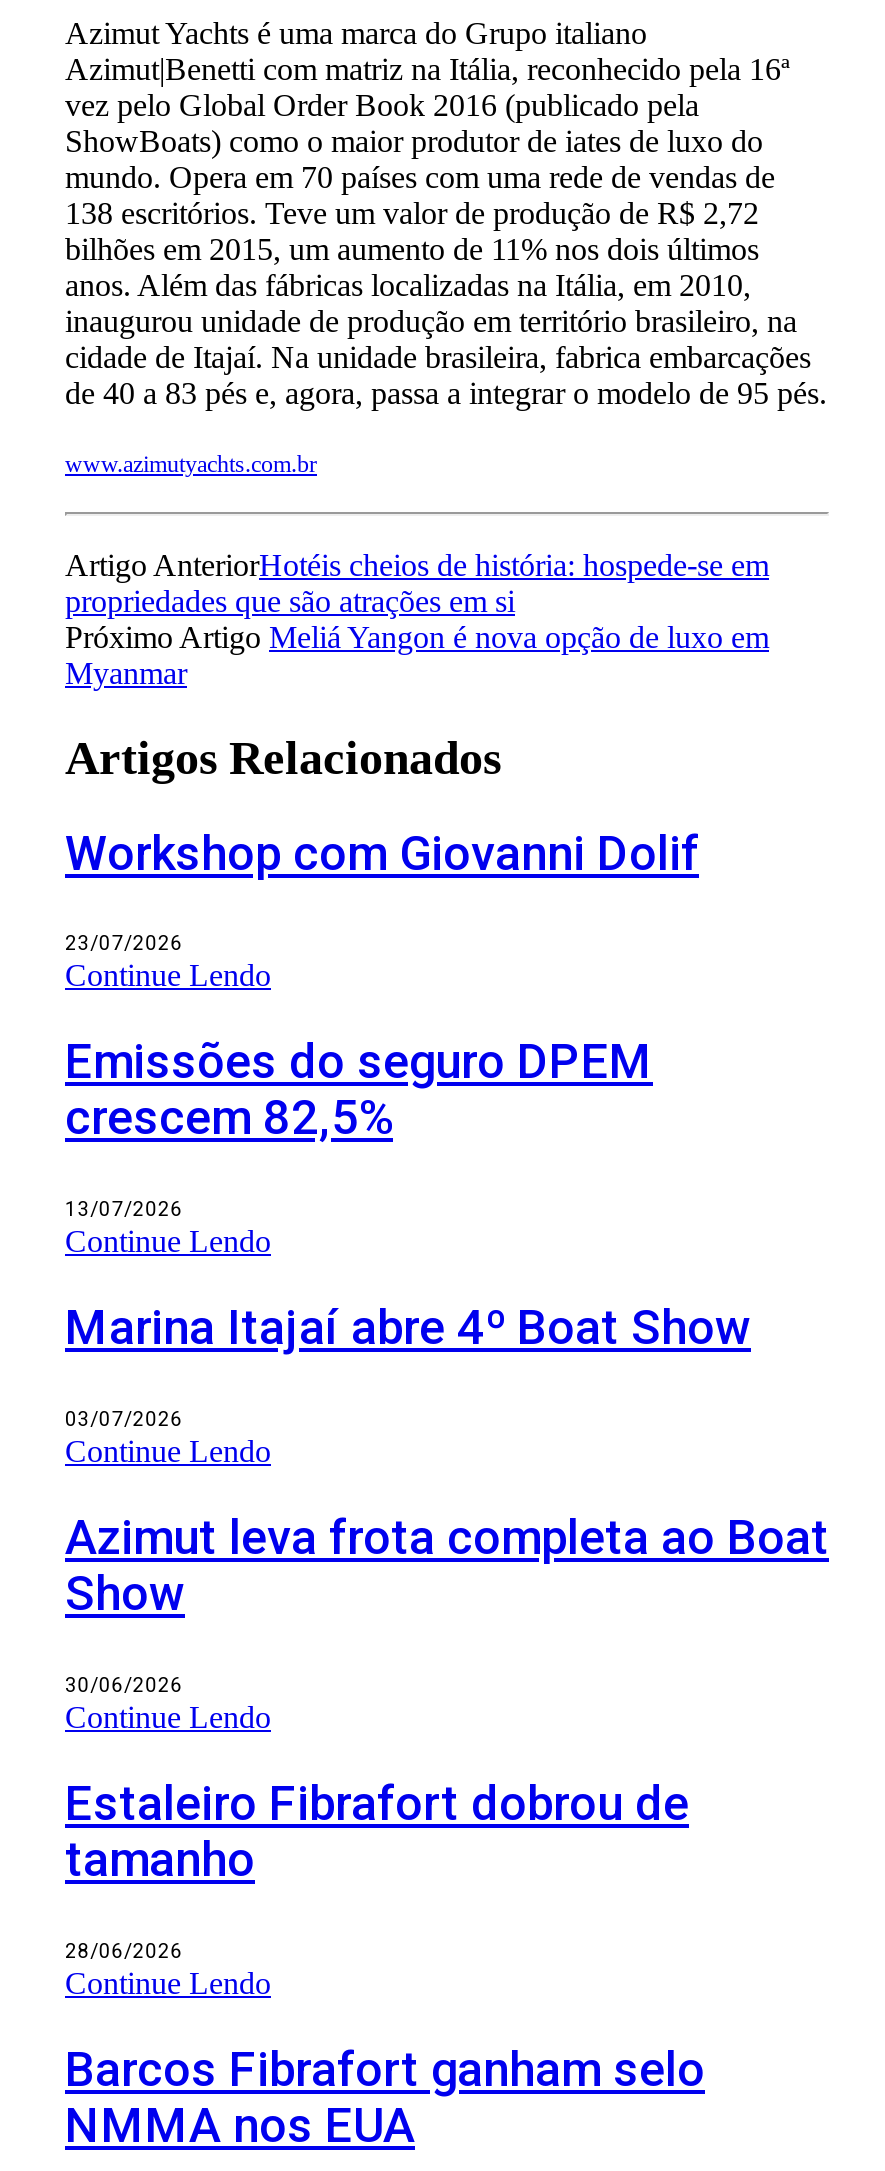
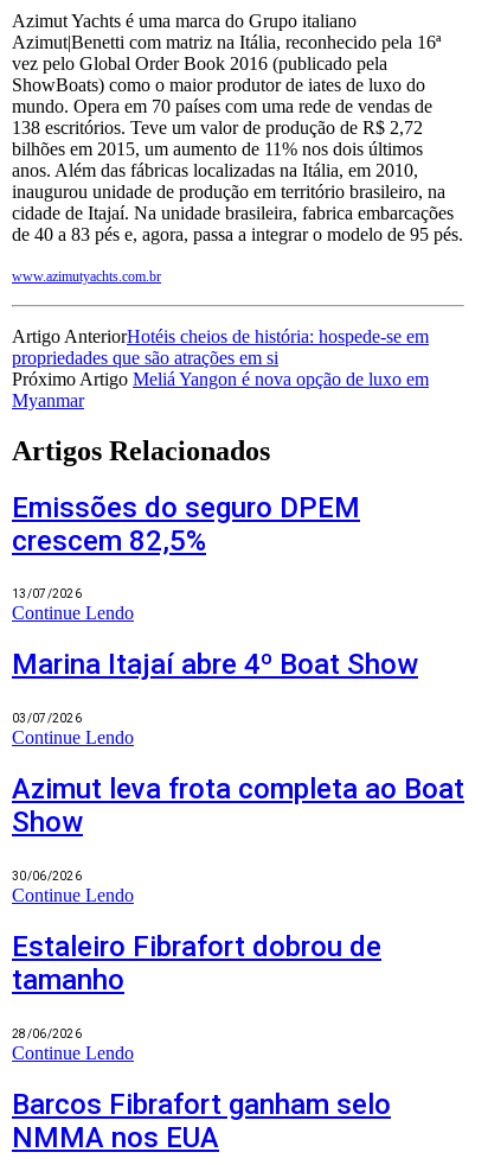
- Workshop com Giovanni Dolif
- 23/07/2026
- Continue Lendo
